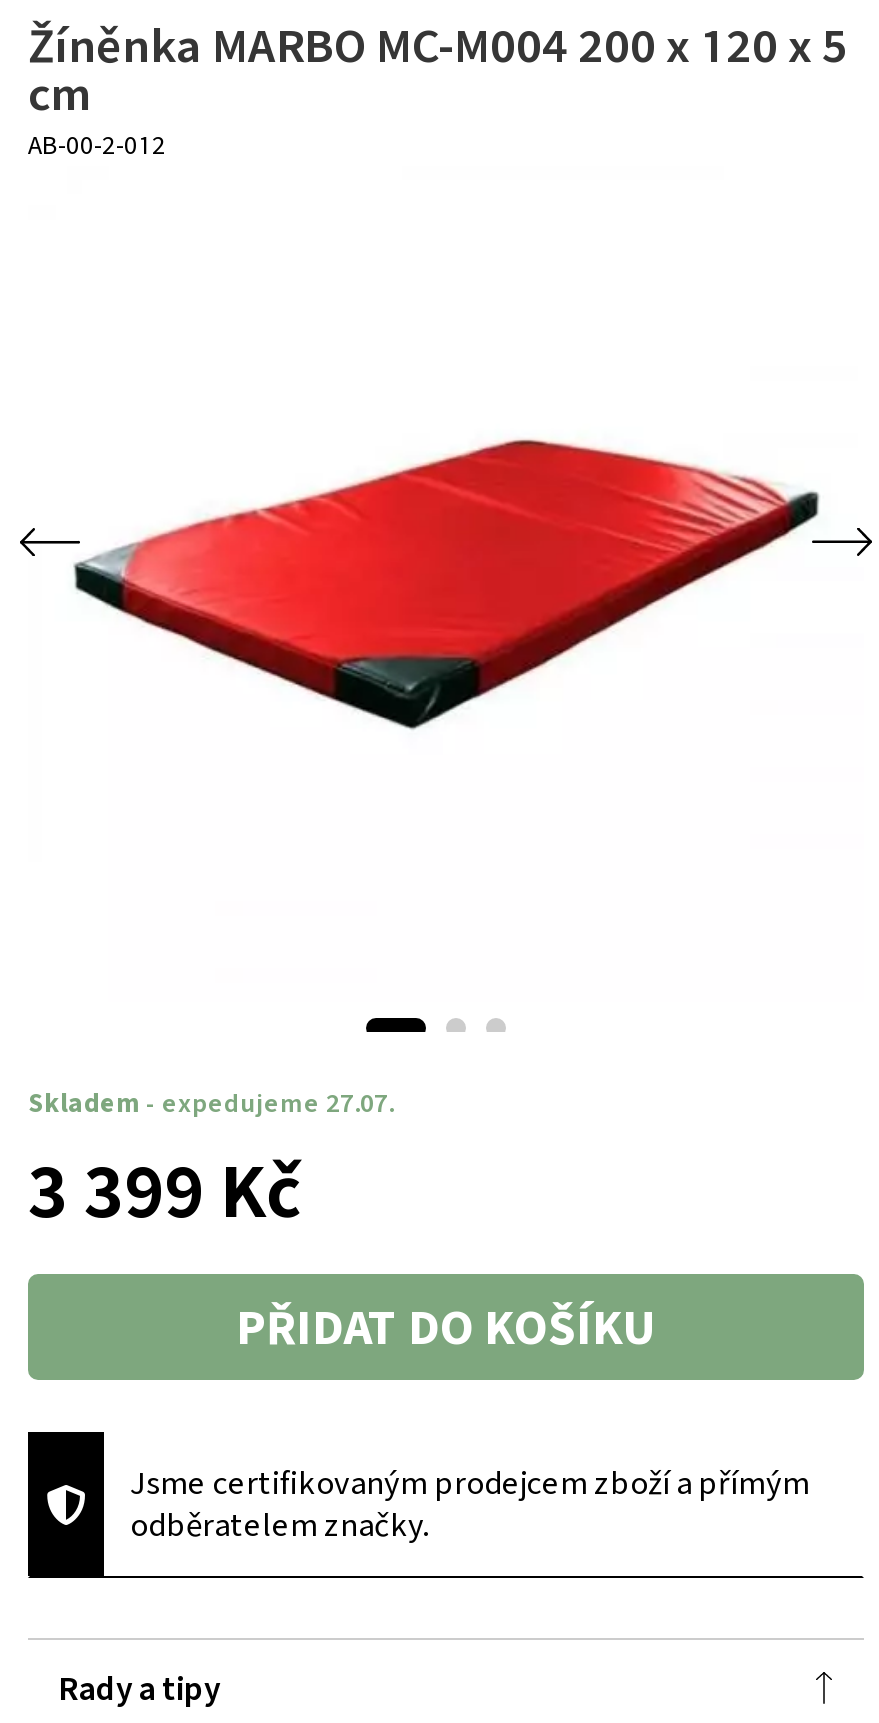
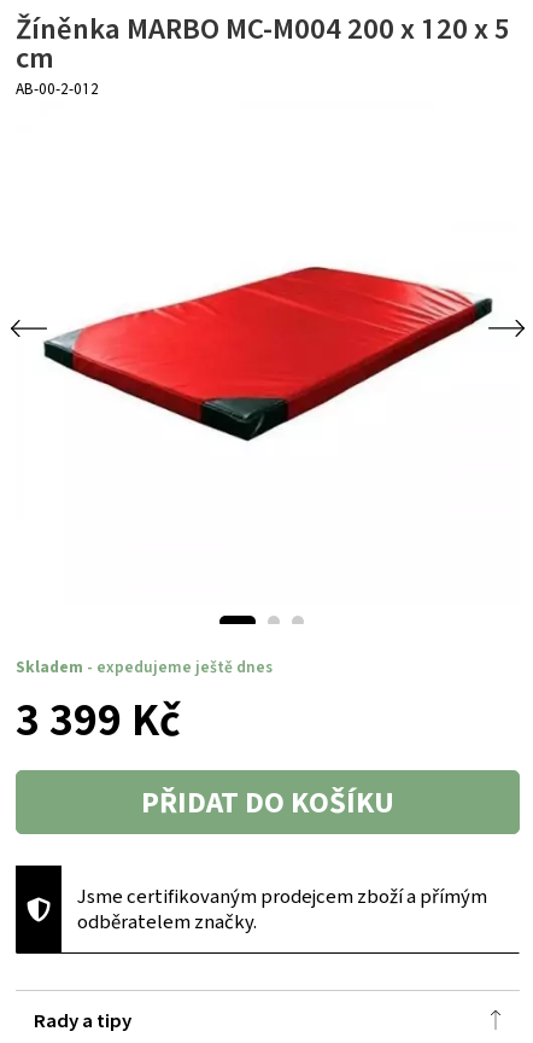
- Skladem - expedujeme 27.07.
+ Skladem - expedujeme ještě dnes
